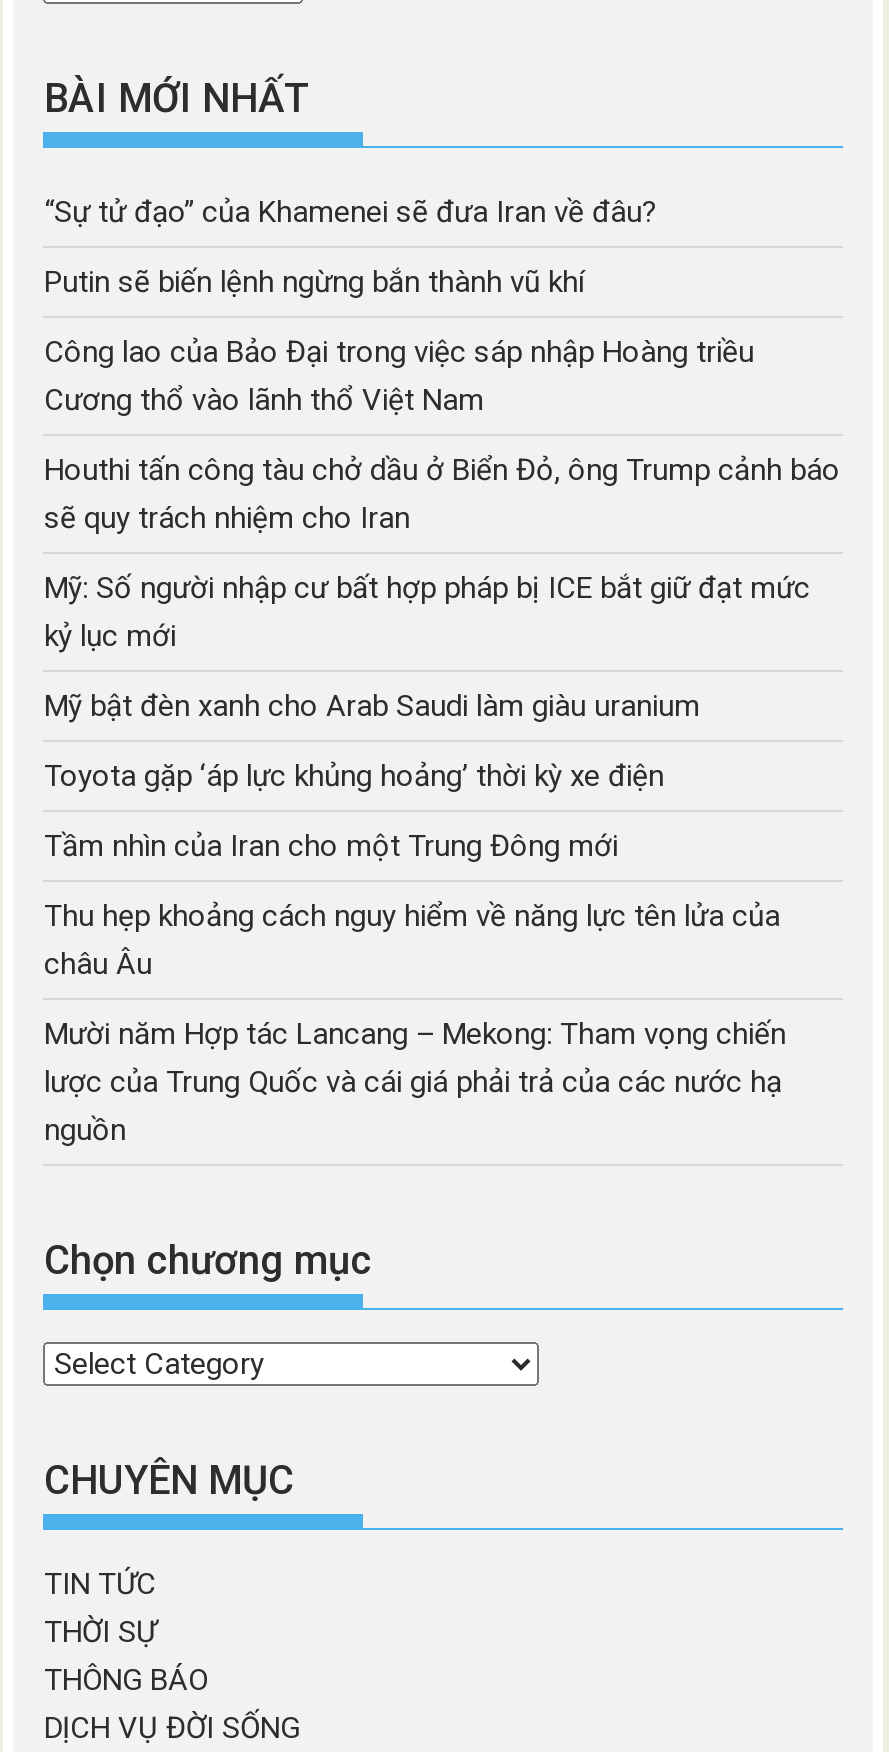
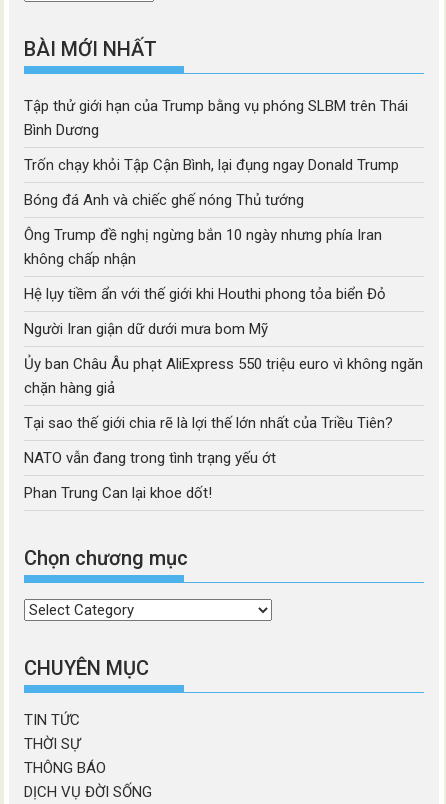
- “Sự tử đạo” của Khamenei sẽ đưa Iran về đâu?
+ Tập thử giới hạn của Trump bằng vụ phóng SLBM trên Thái
+ Bình Dương

- Putin sẽ biến lệnh ngừng bắn thành vũ khí
+ Trốn chạy khỏi Tập Cận Bình, lại đụng ngay Donald Trump

- Công lao của Bảo Đại trong việc sáp nhập Hoàng triều
- Cương thổ vào lãnh thổ Việt Nam
+ Bóng đá Anh và chiếc ghế nóng Thủ tướng

- Houthi tấn công tàu chở dầu ở Biển Đỏ, ông Trump cảnh báo
- sẽ quy trách nhiệm cho Iran
+ Ông Trump đề nghị ngừng bắn 10 ngày nhưng phía Iran
+ không chấp nhận

- Mỹ: Số người nhập cư bất hợp pháp bị ICE bắt giữ đạt mức
- kỷ lục mới
+ Hệ lụy tiềm ẩn với thế giới khi Houthi phong tỏa biển Đỏ

- Mỹ bật đèn xanh cho Arab Saudi làm giàu uranium
+ Người Iran giận dữ dưới mưa bom Mỹ

- Toyota gặp ‘áp lực khủng hoảng’ thời kỳ xe điện
+ Ủy ban Châu Âu phạt AliExpress 550 triệu euro vì không ngăn
+ chặn hàng giả

- Tầm nhìn của Iran cho một Trung Đông mới
+ Tại sao thế giới chia rẽ là lợi thế lớn nhất của Triều Tiên?

- Thu hẹp khoảng cách nguy hiểm về năng lực tên lửa của
- châu Âu
+ NATO vẫn đang trong tình trạng yếu ớt

- Mười năm Hợp tác Lancang – Mekong: Tham vọng chiến
- lược của Trung Quốc và cái giá phải trả của các nước hạ
- nguồn
+ Phan Trung Can lại khoe dốt!
